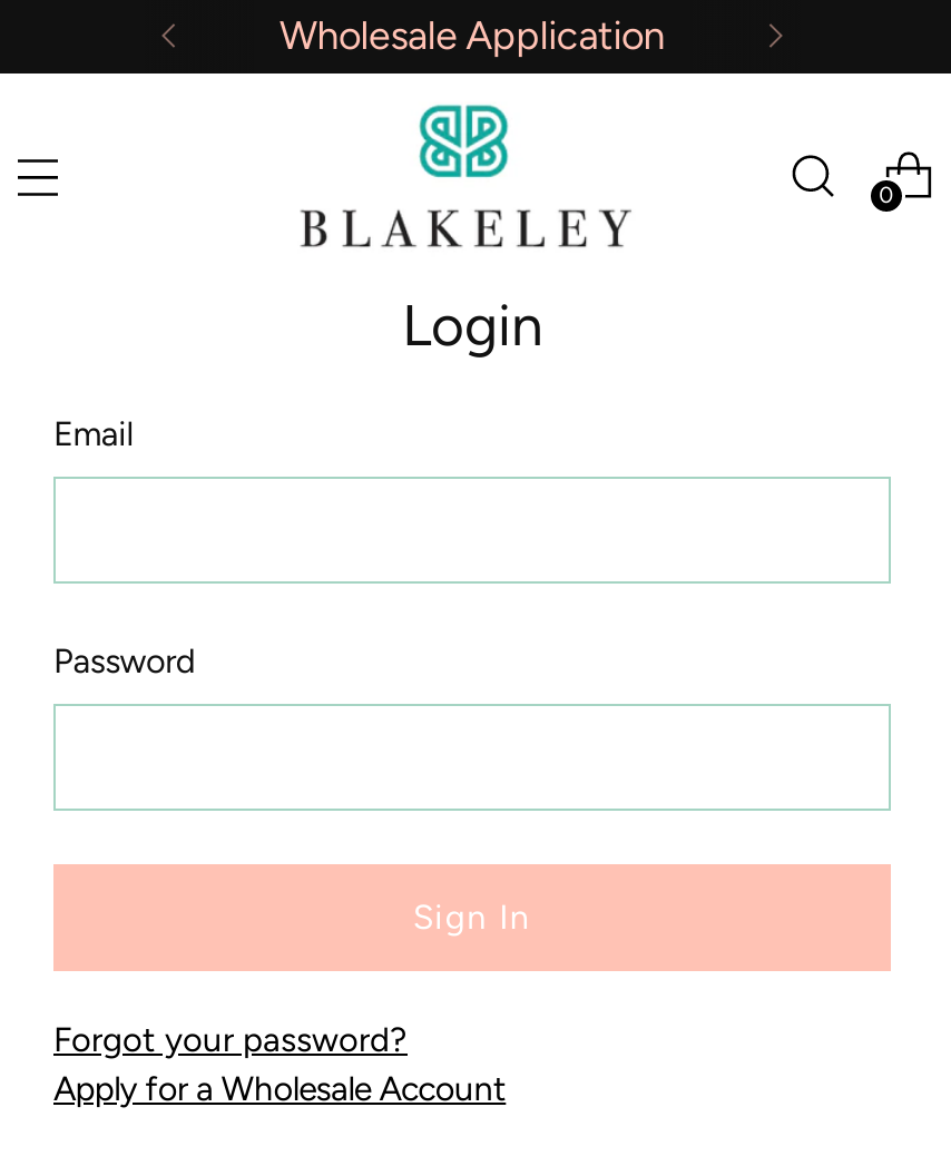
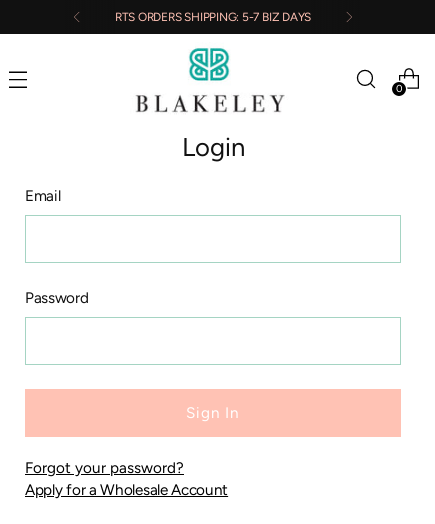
- Wholesale Application
+ RTS ORDERS SHIPPING: 5-7 BIZ DAYS
